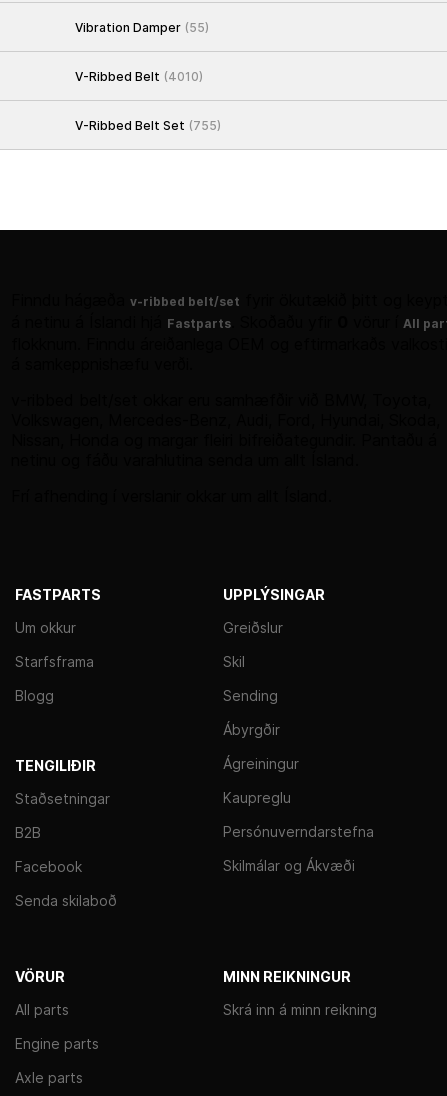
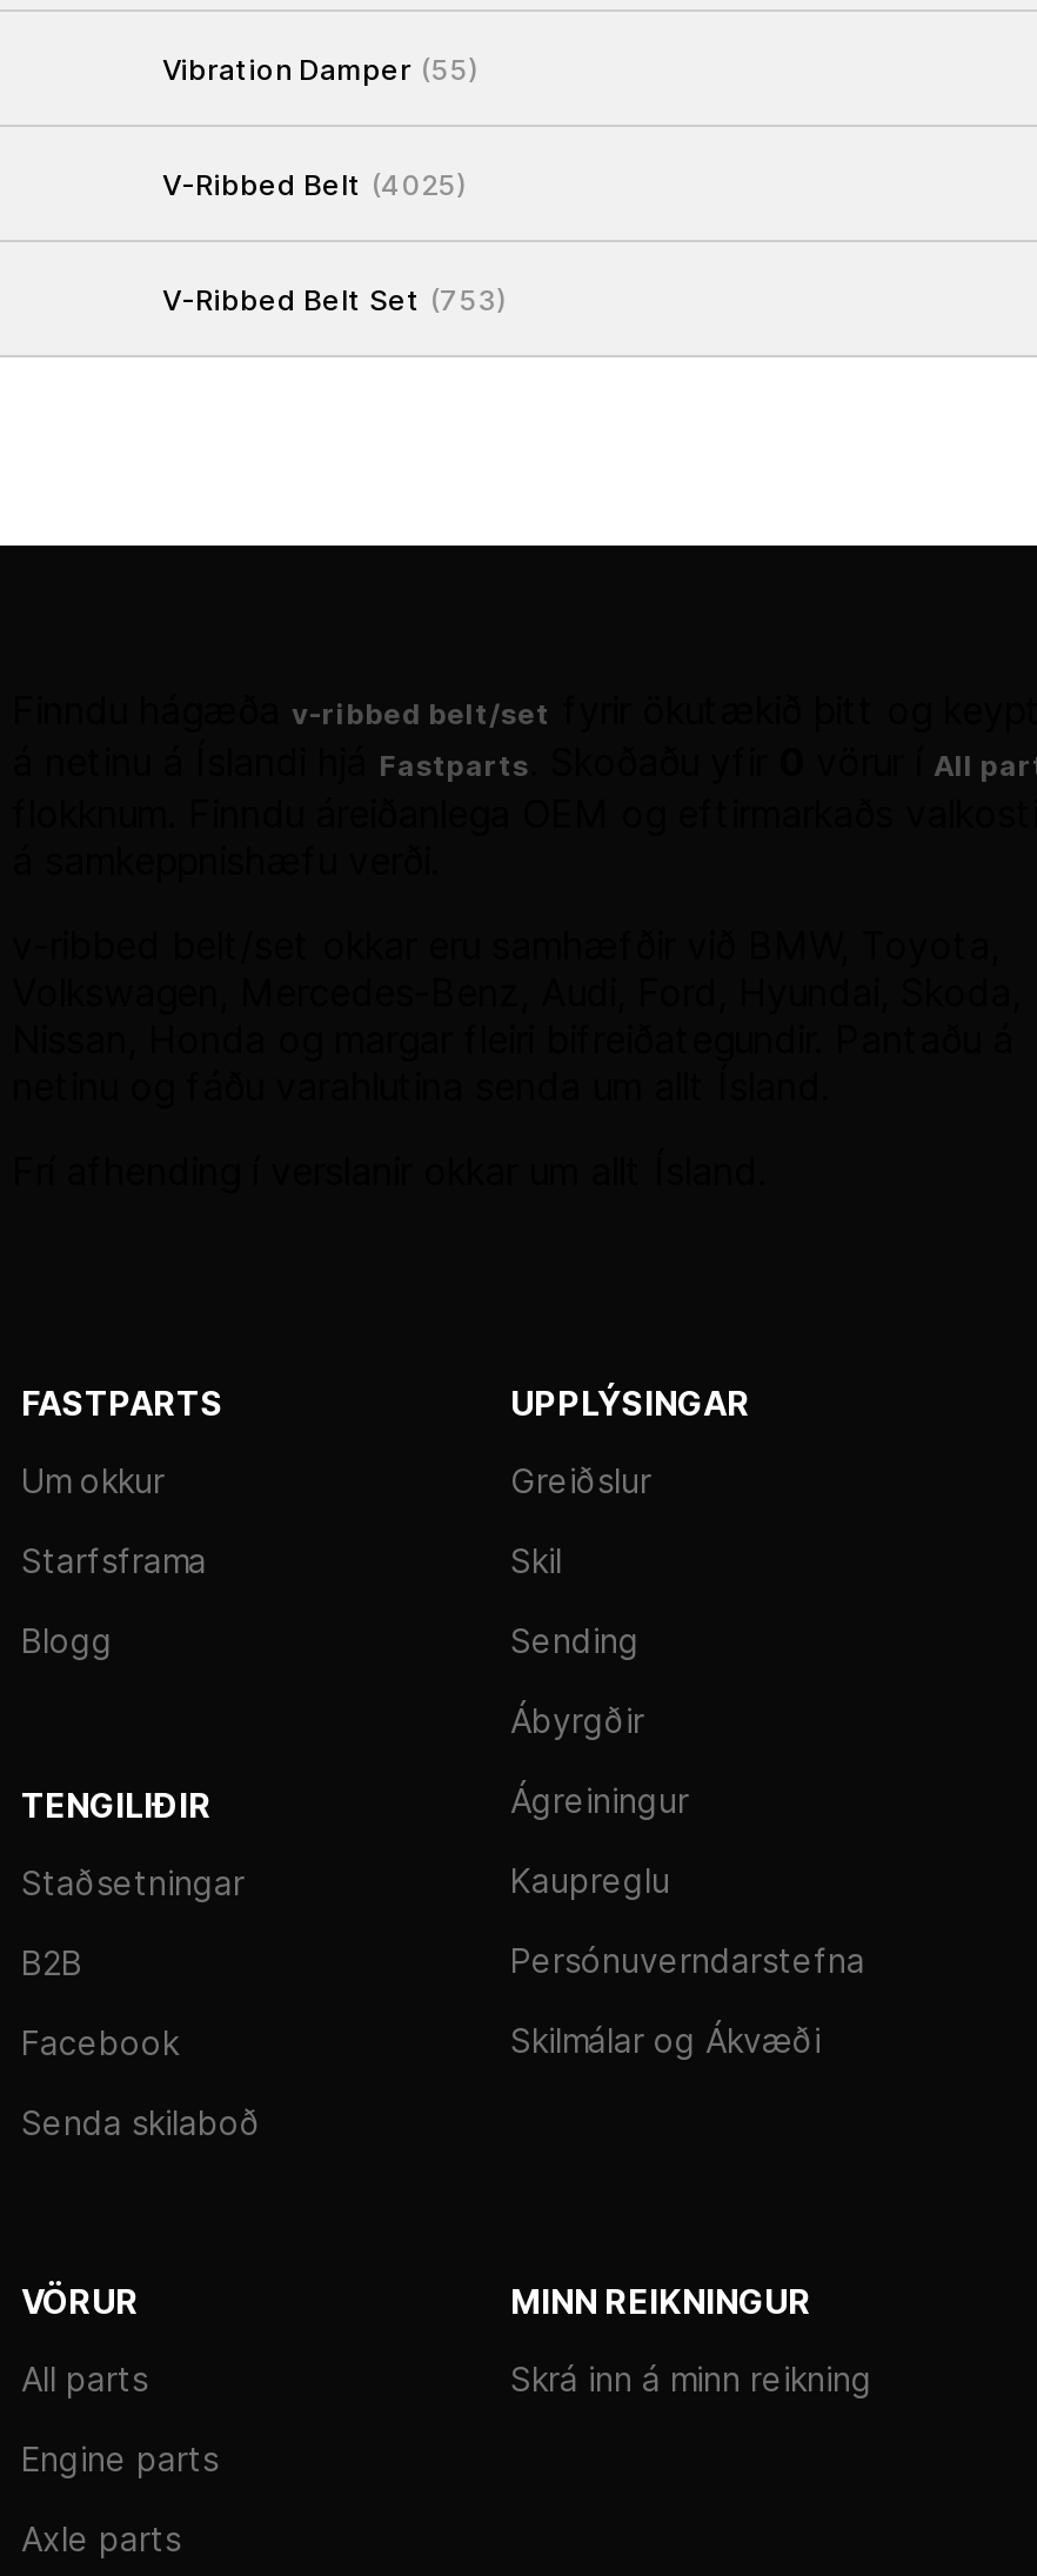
- V-Ribbed Belt (4010)
+ V-Ribbed Belt (4025)

- V-Ribbed Belt Set (755)
+ V-Ribbed Belt Set (753)
